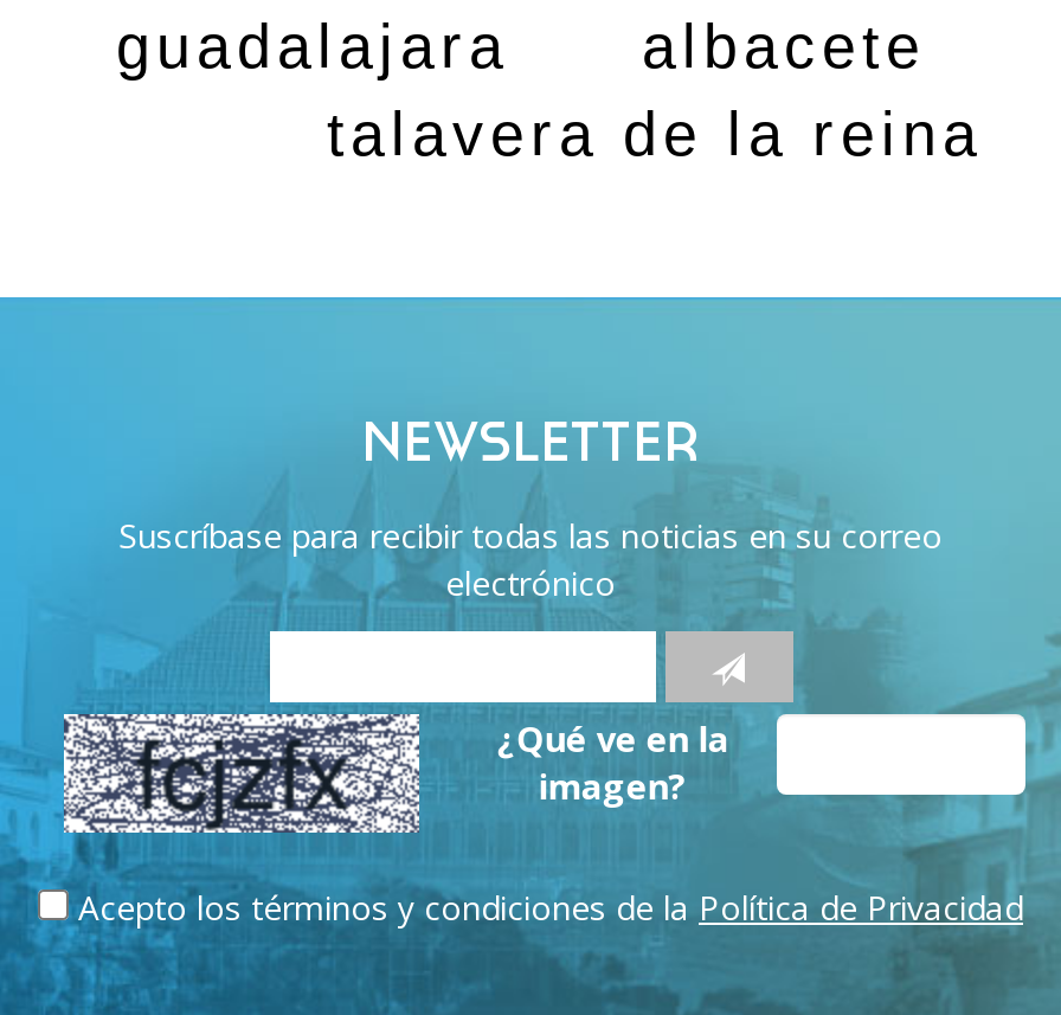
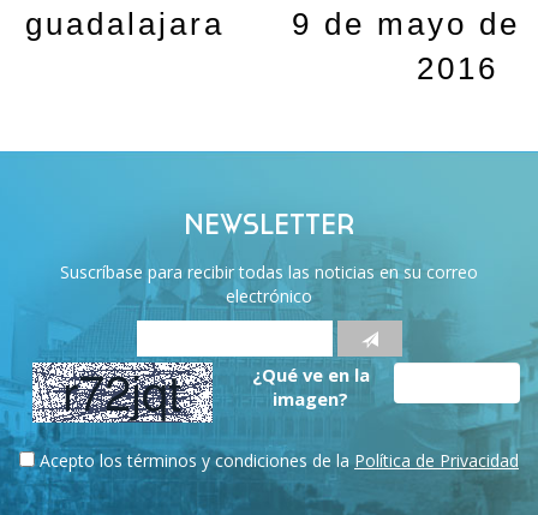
- albacete
- talavera de la reina
+ 9 de mayo de
+ 2016

- [image]
+ [image]
